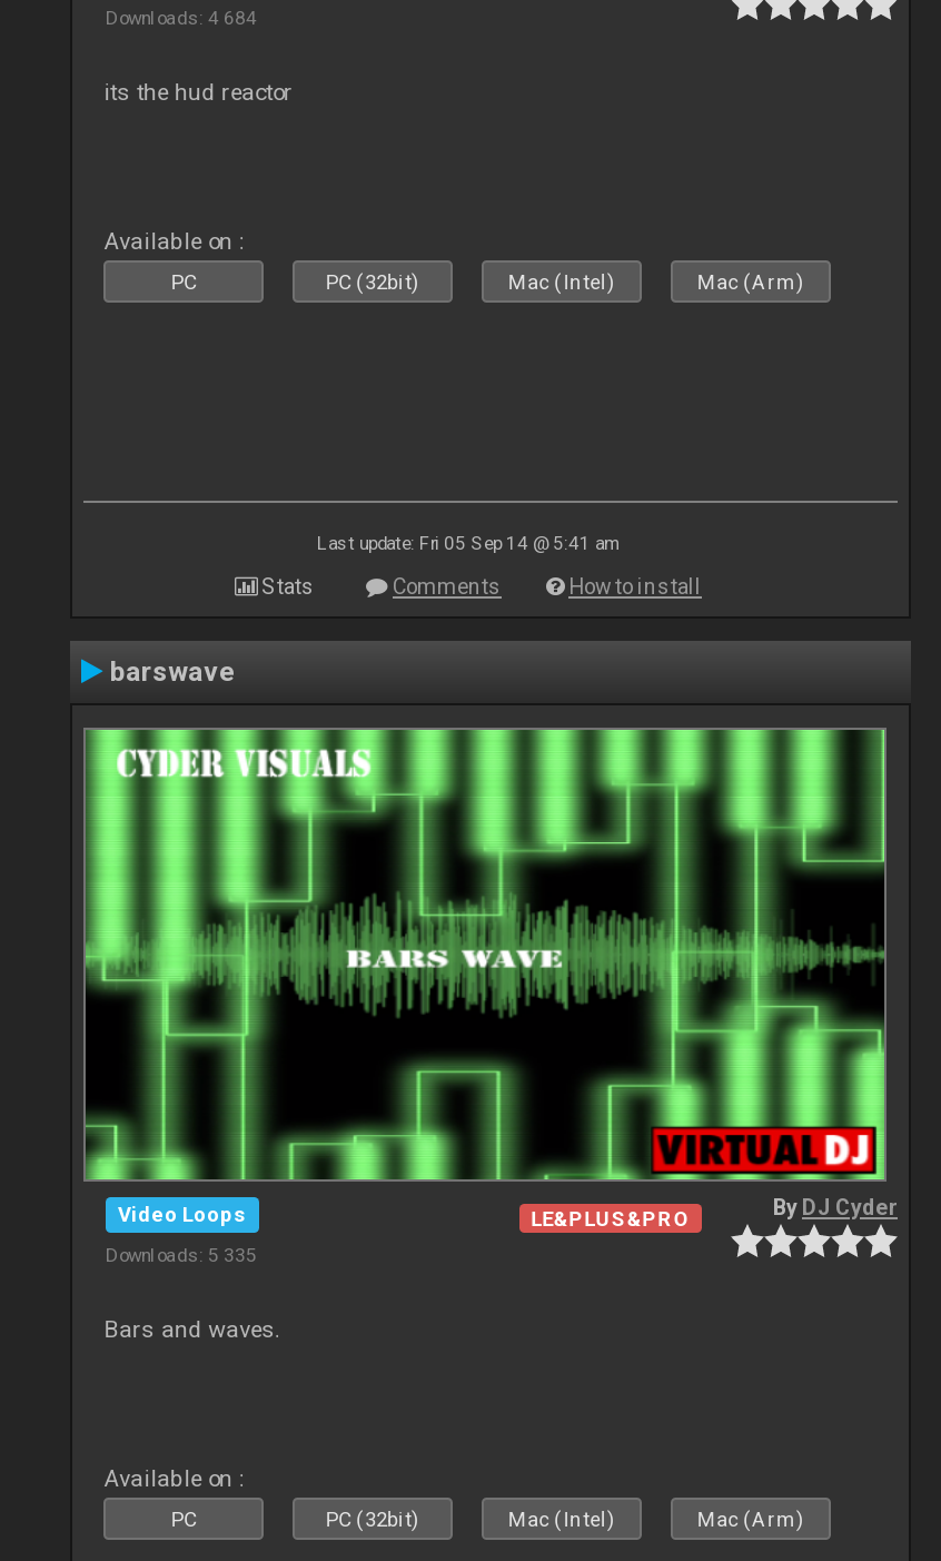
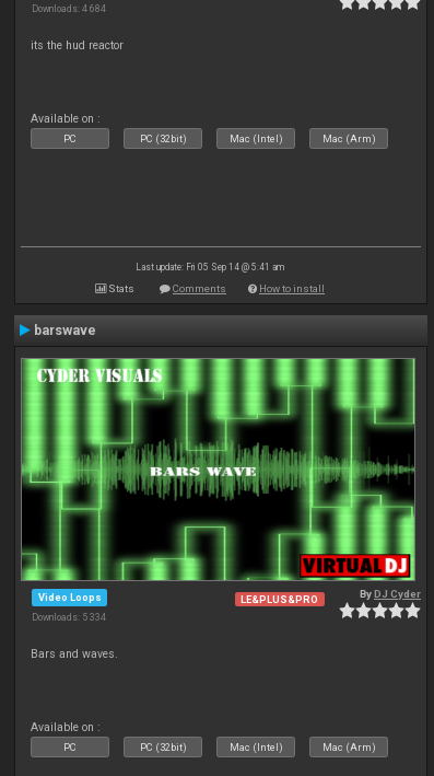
- Downloads: 5 335
+ Downloads: 5 334
